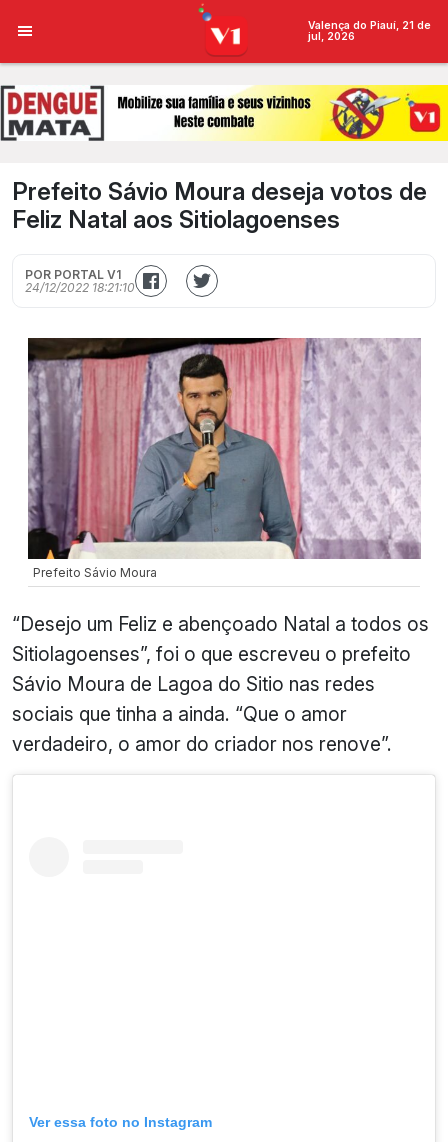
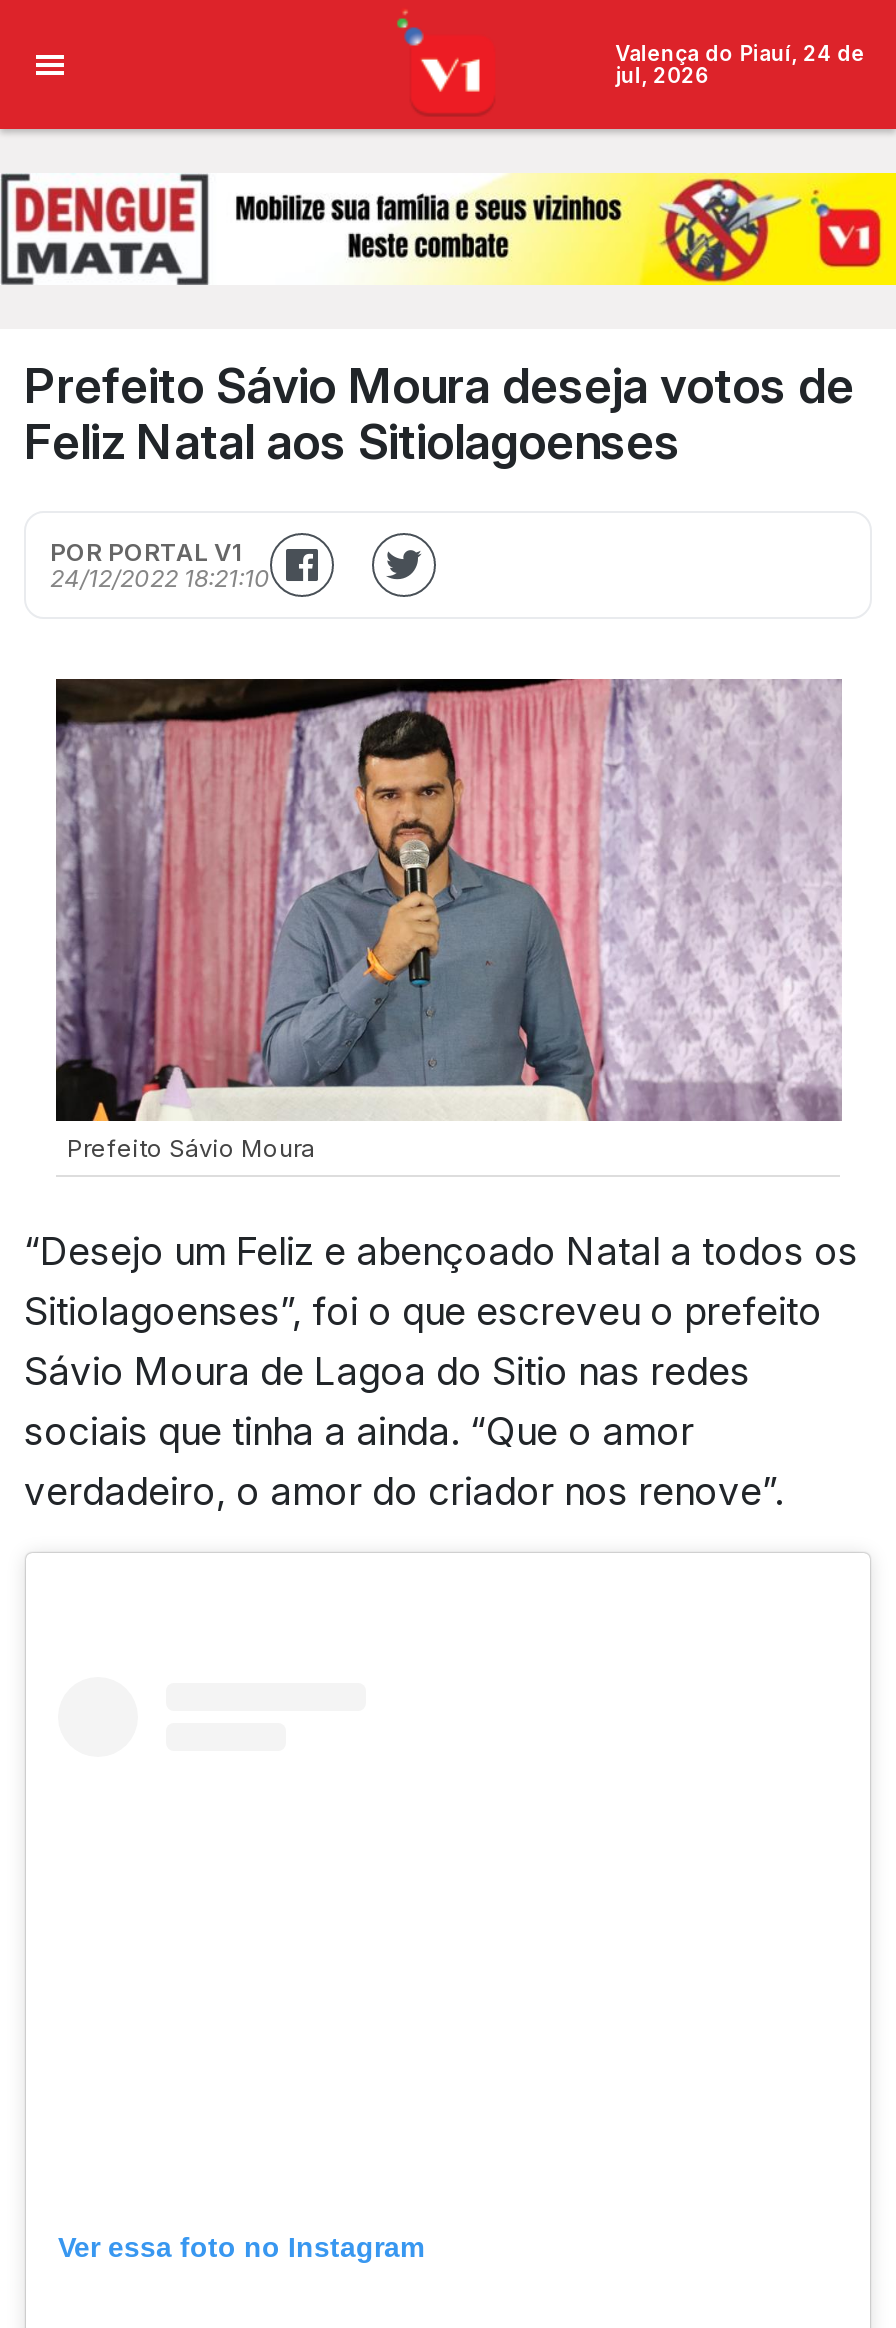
- Valença do Piauí, 21 de
+ Valença do Piauí, 24 de
